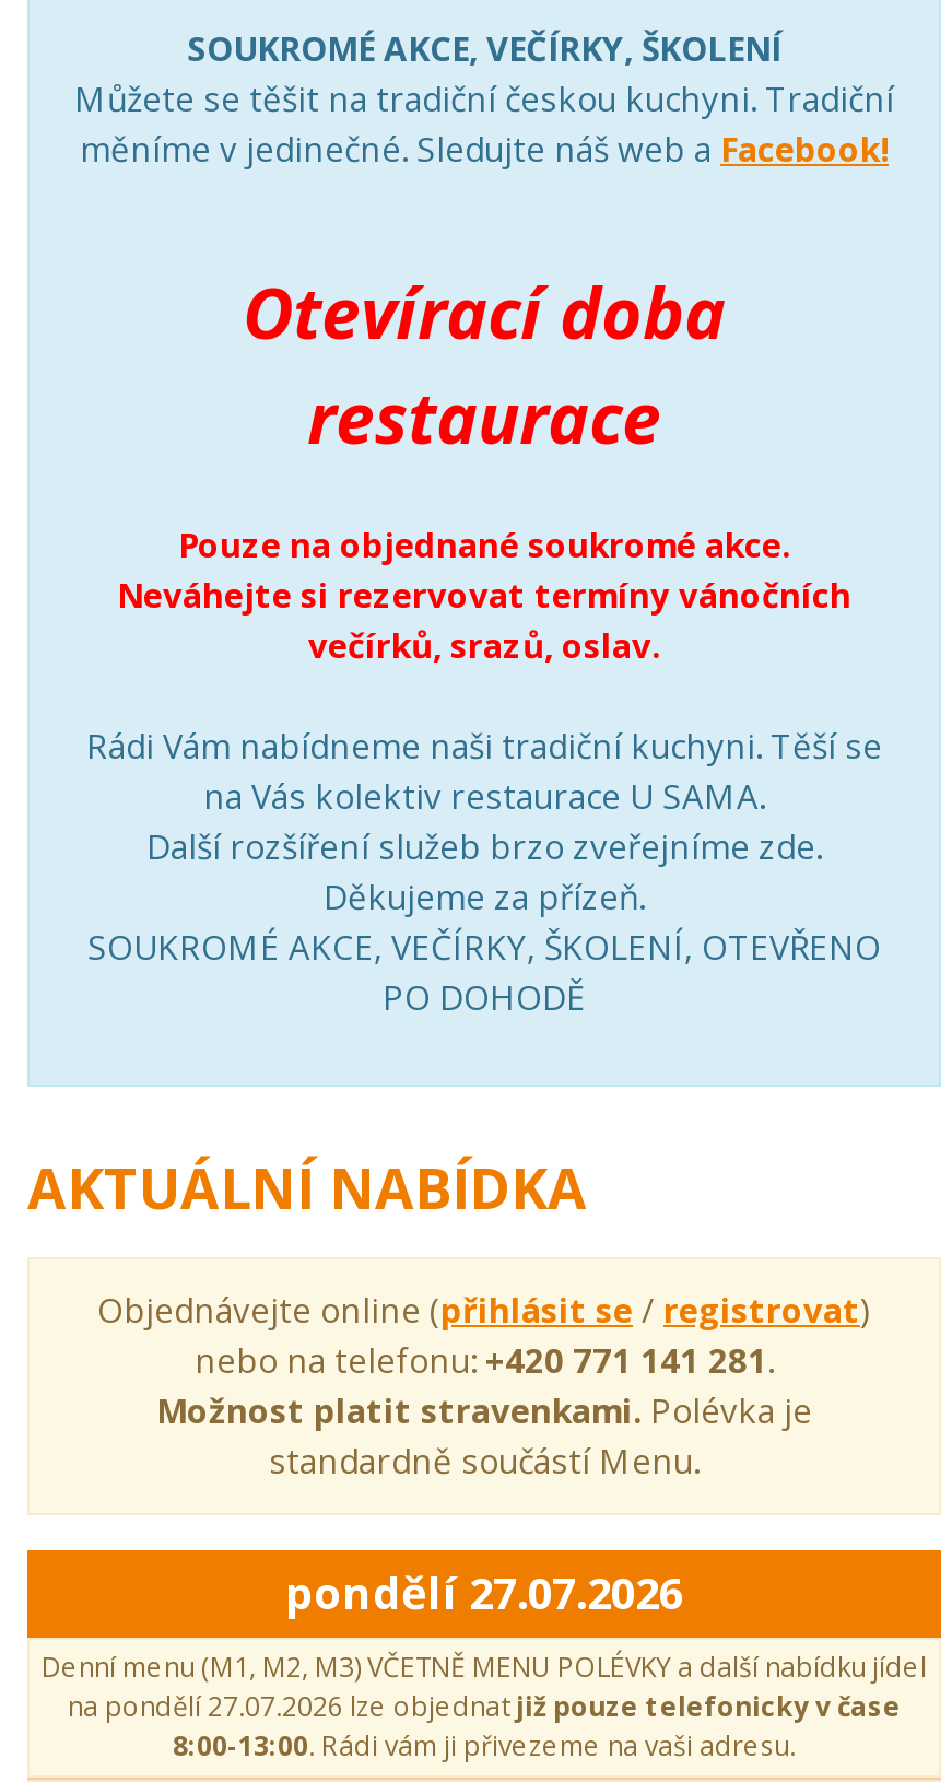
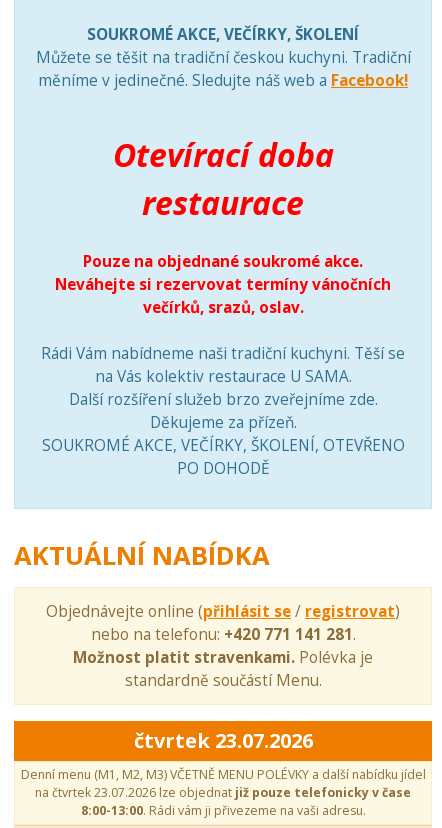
- pondělí 27.07.2026
+ čtvrtek 23.07.2026

- na pondělí 27.07.2026 lze objednat již pouze telefonicky v čase
+ na čtvrtek 23.07.2026 lze objednat již pouze telefonicky v čase
